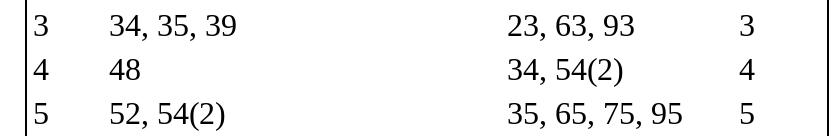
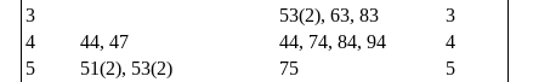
- 34, 35, 39
- 23, 63, 93
+ 53(2), 63, 83

- 48
- 34, 54(2)
+ 44, 47
+ 44, 74, 84, 94

- 52, 54(2)
- 35, 65, 75, 95
+ 51 (2), 53(2)
+ 75
